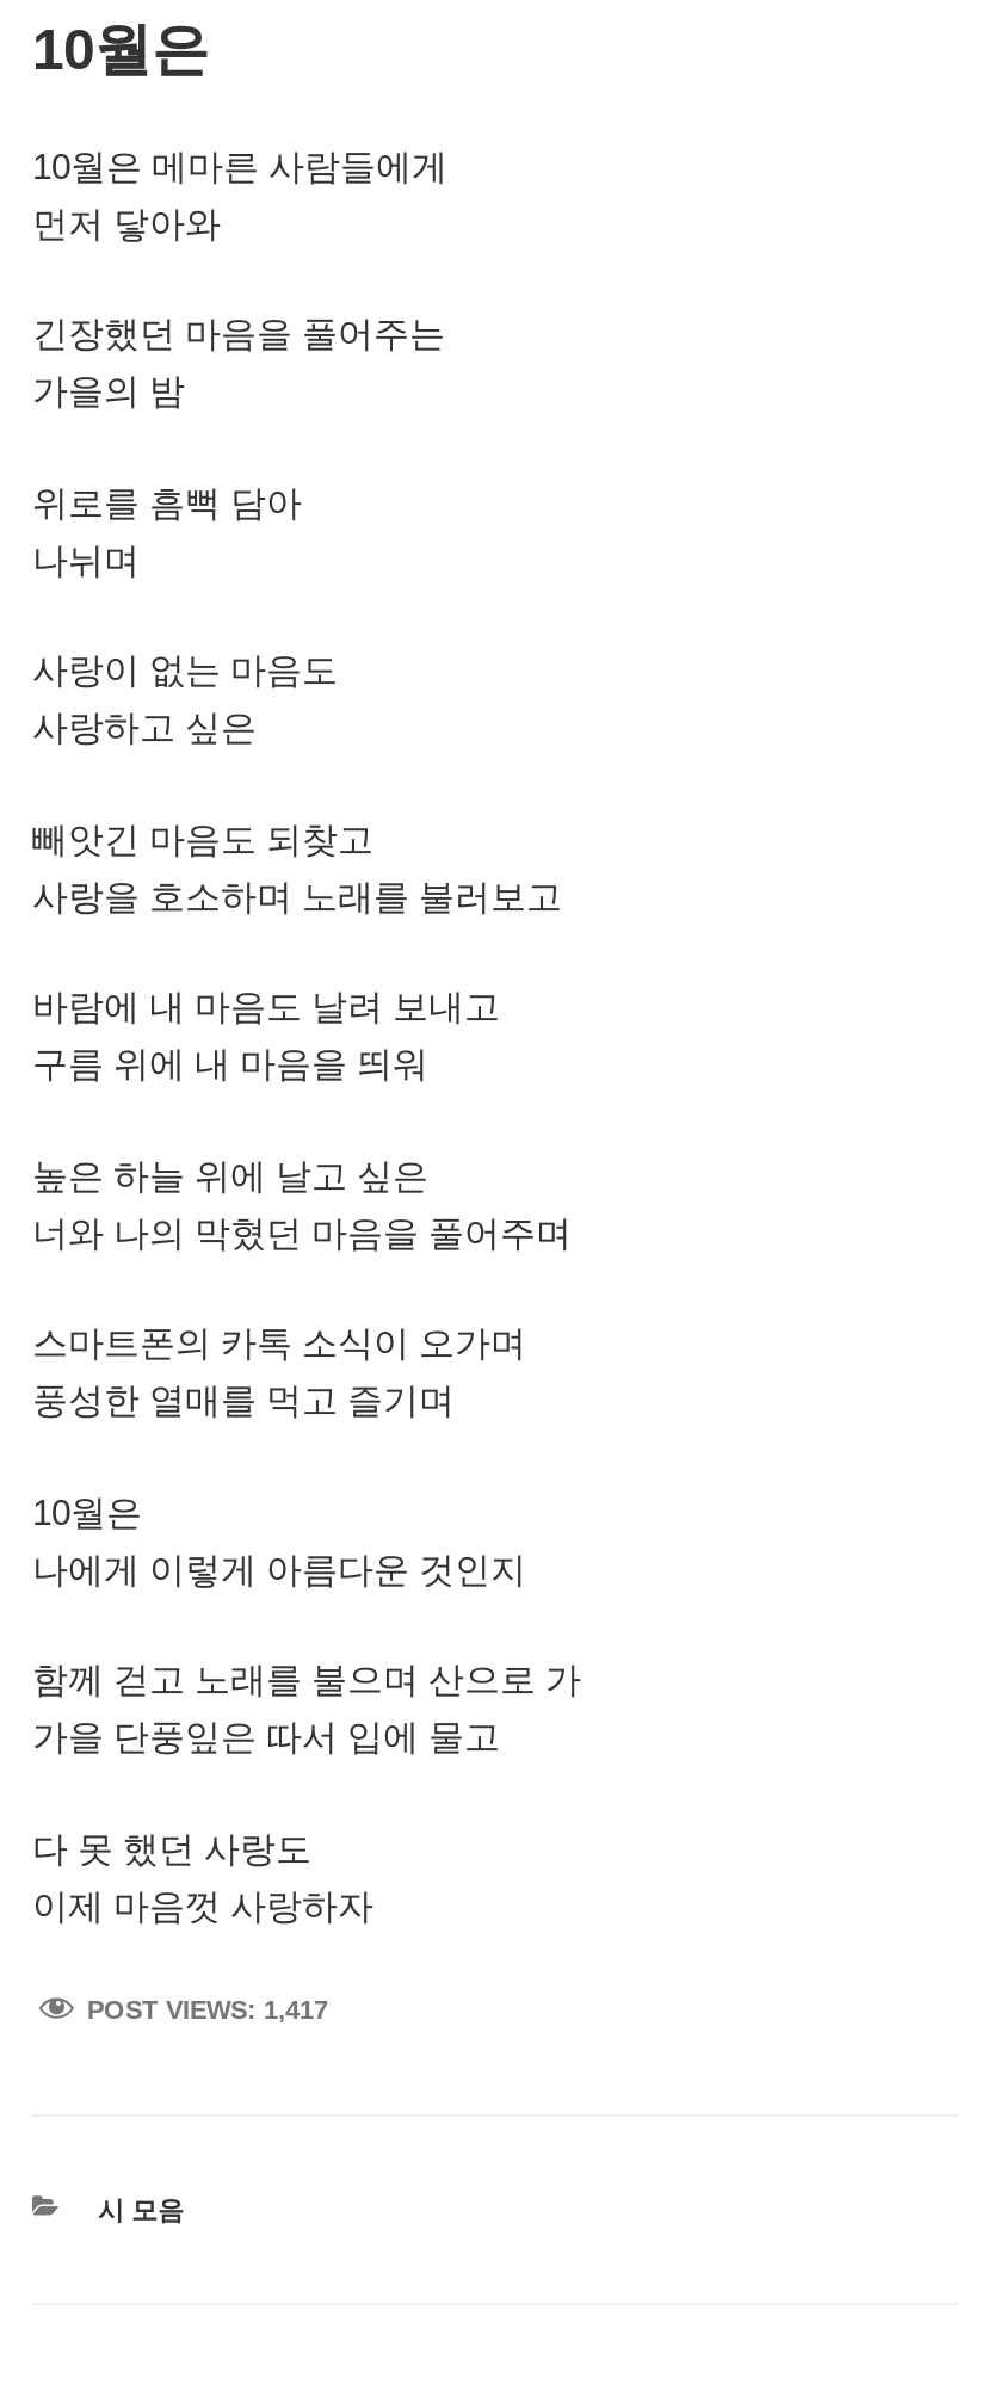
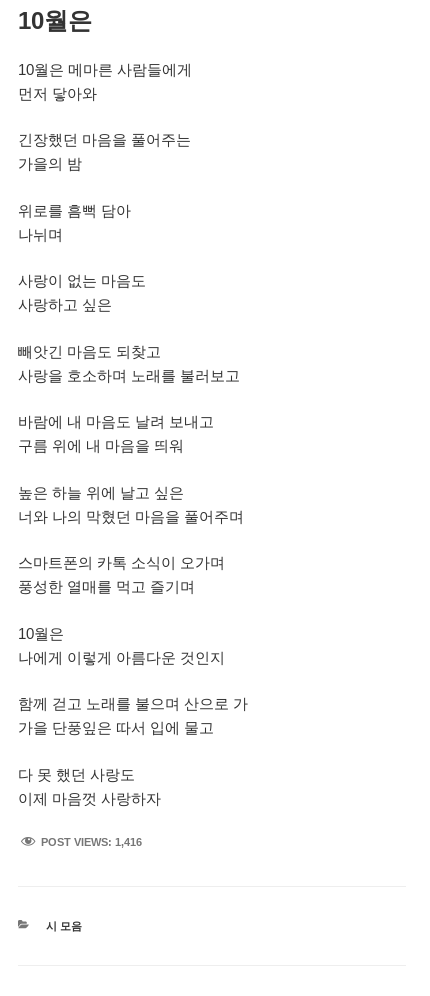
- POST VIEWS: 1,417
+ POST VIEWS: 1,416
